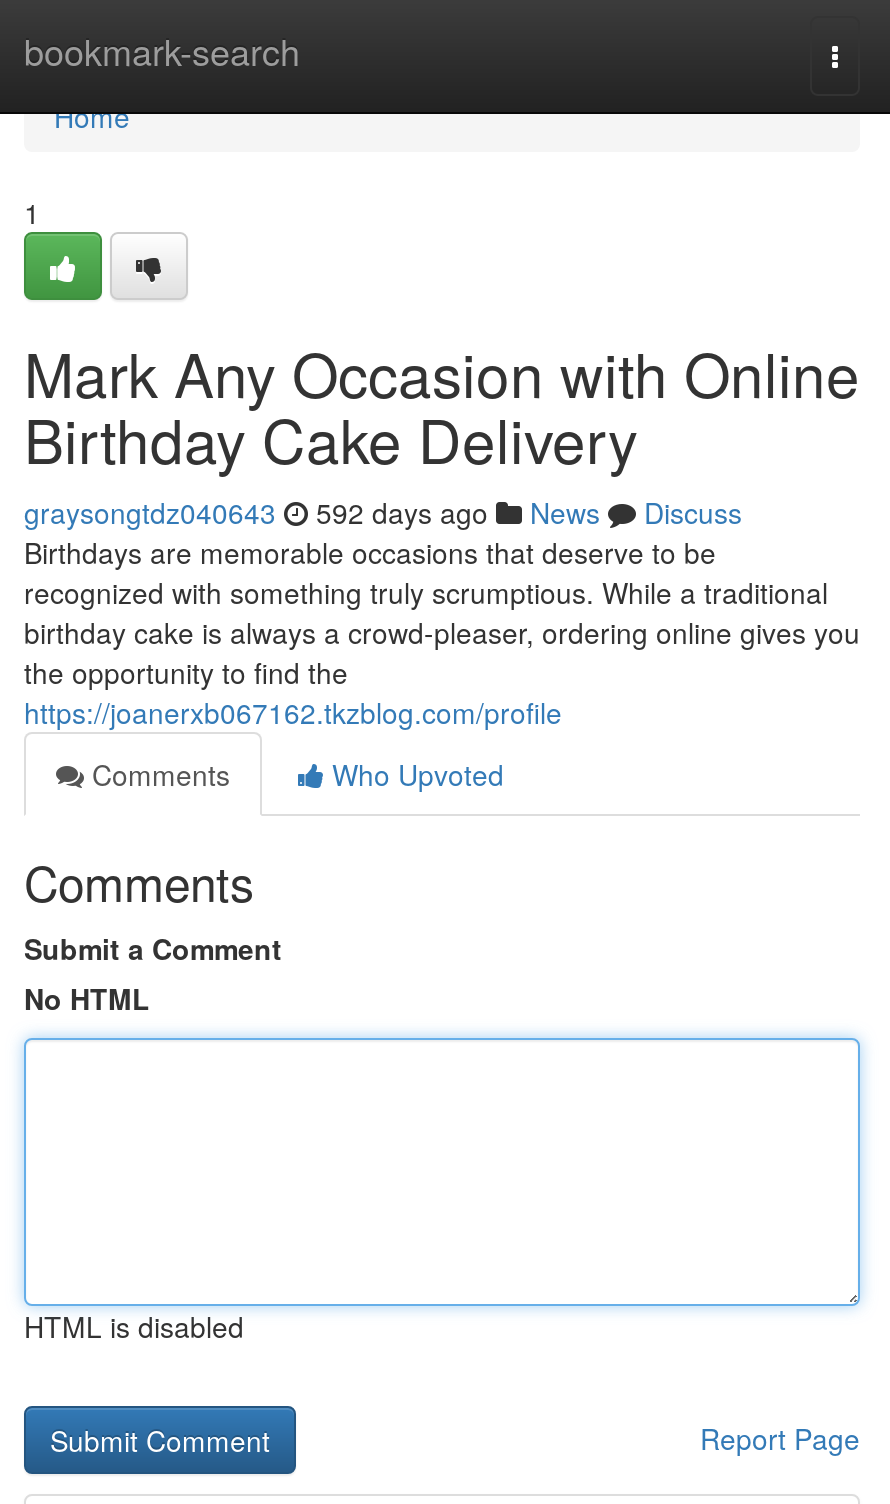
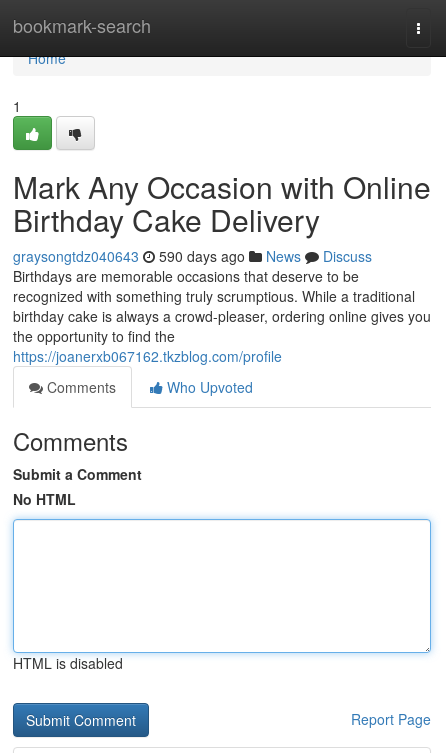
- graysongtdz040643 592 days ago News Discuss
+ graysongtdz040643 590 days ago News Discuss
